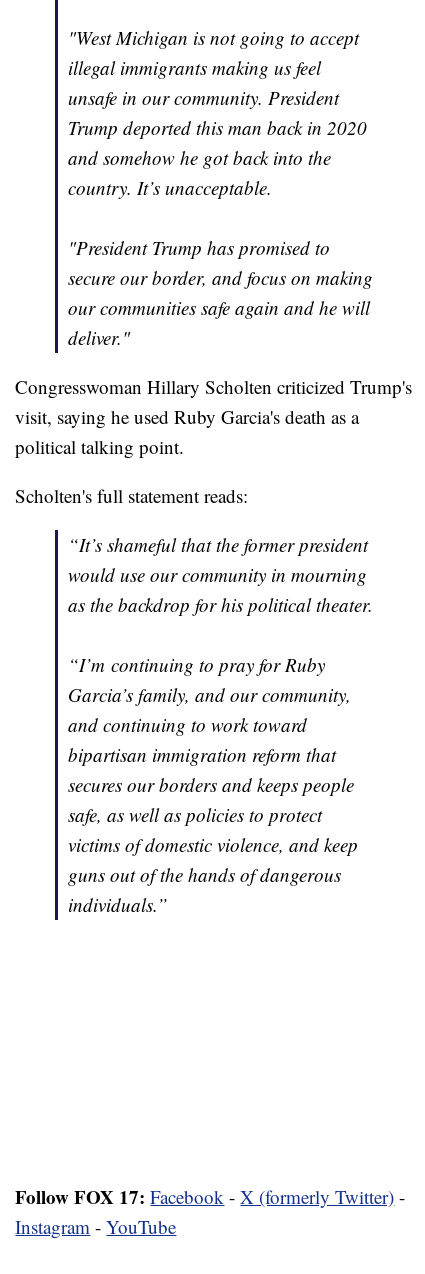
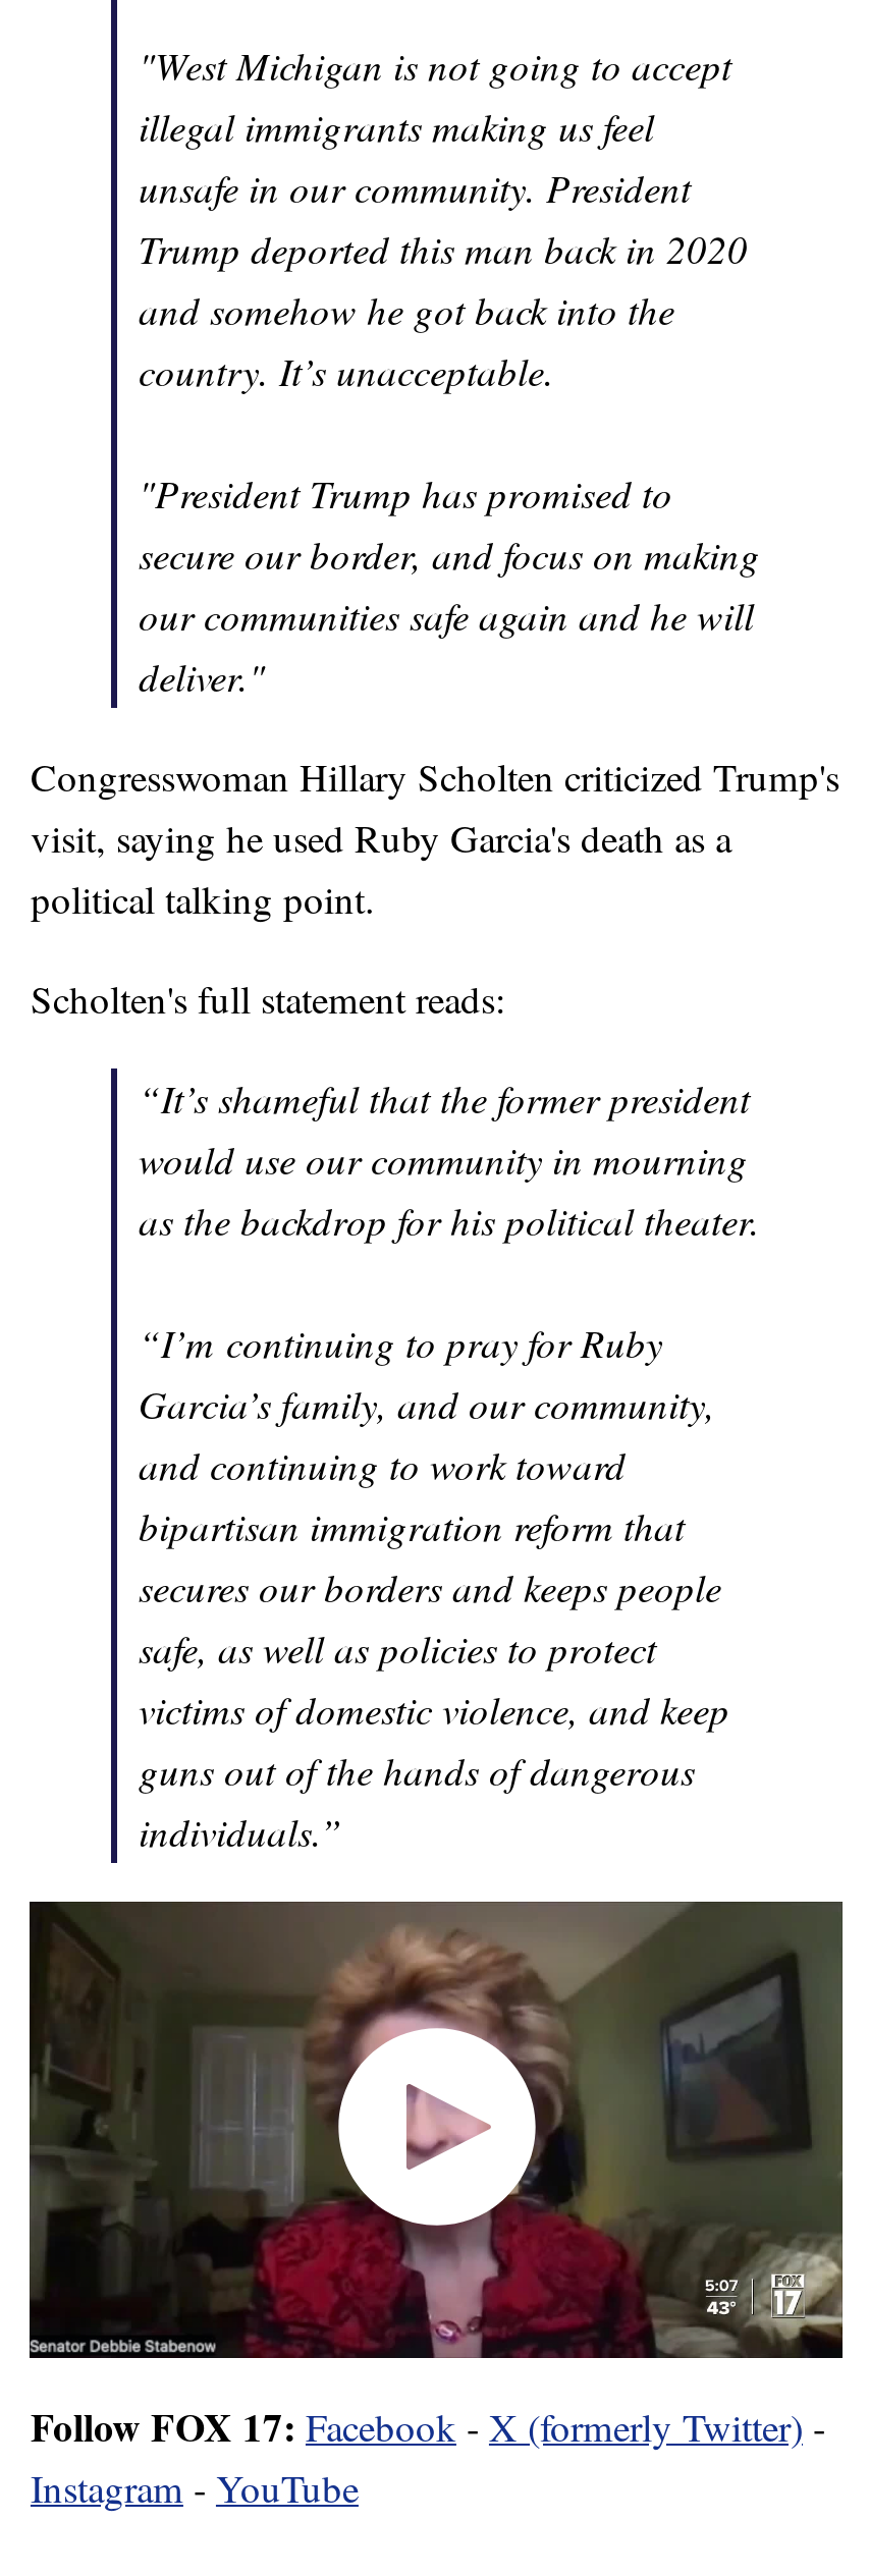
+ [image]
